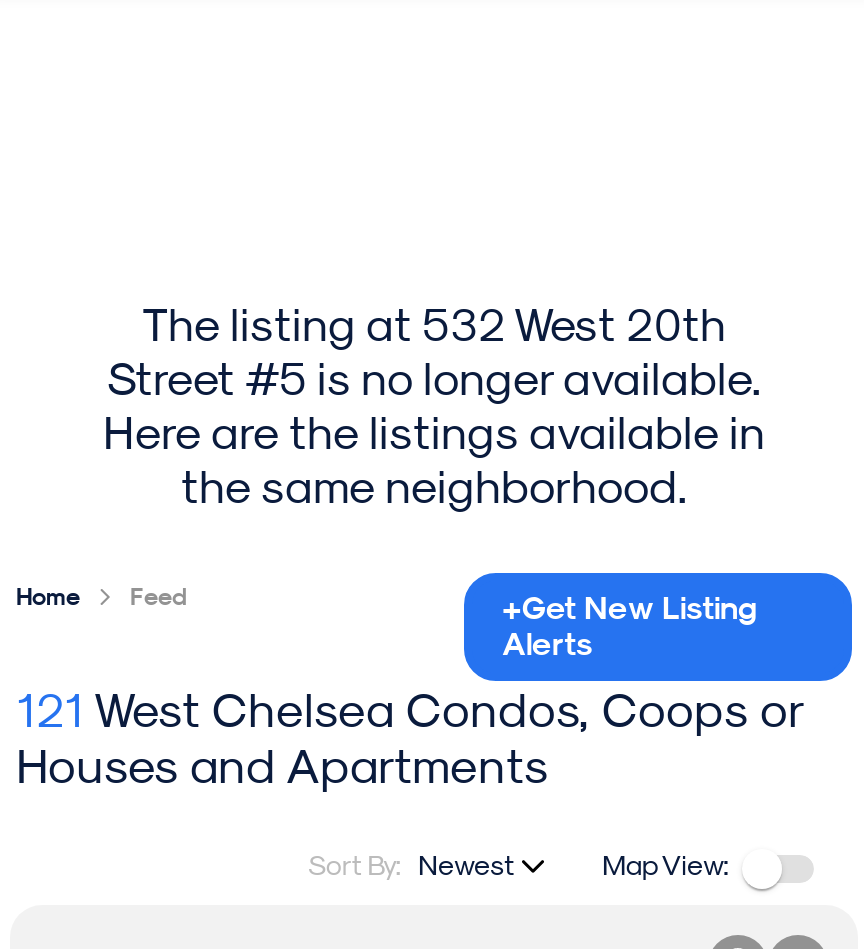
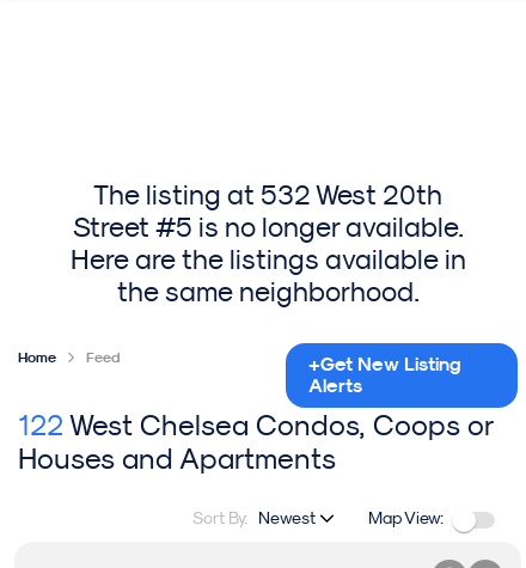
- 121 West Chelsea Condos, Coops or
+ 122 West Chelsea Condos, Coops or
